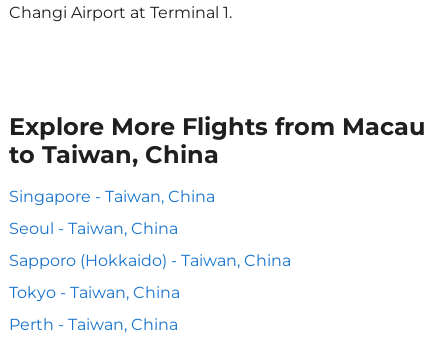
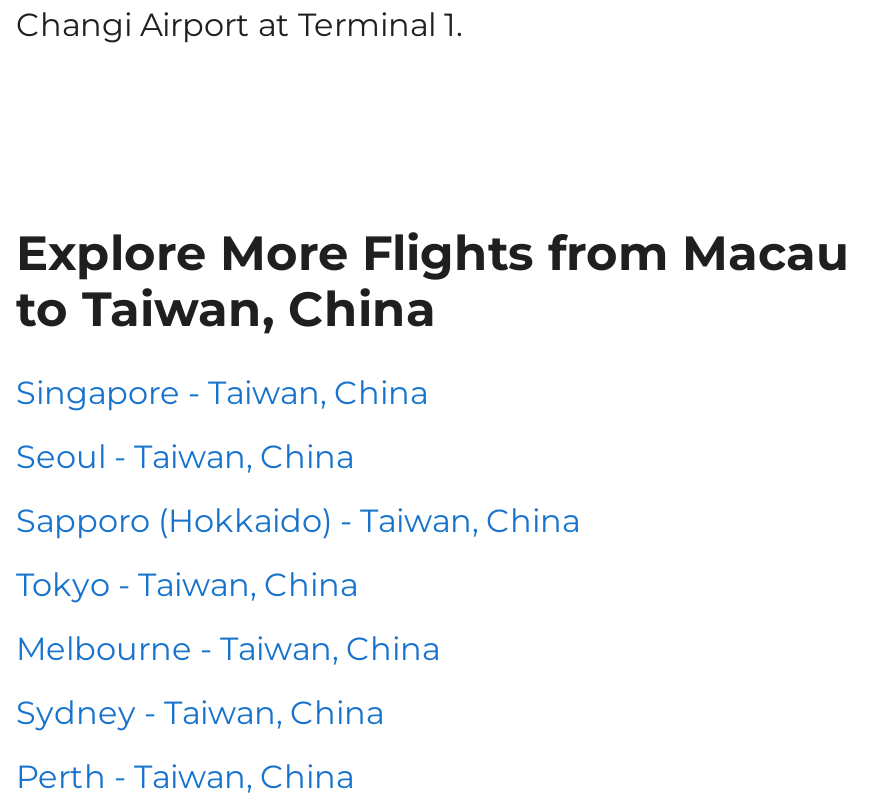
+ Melbourne - Taiwan, China
+ Sydney - Taiwan, China
